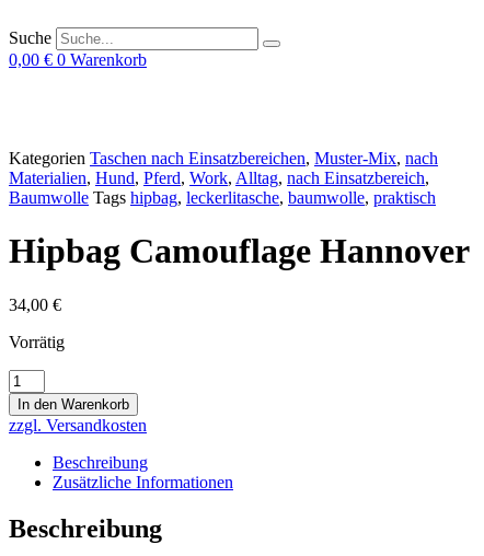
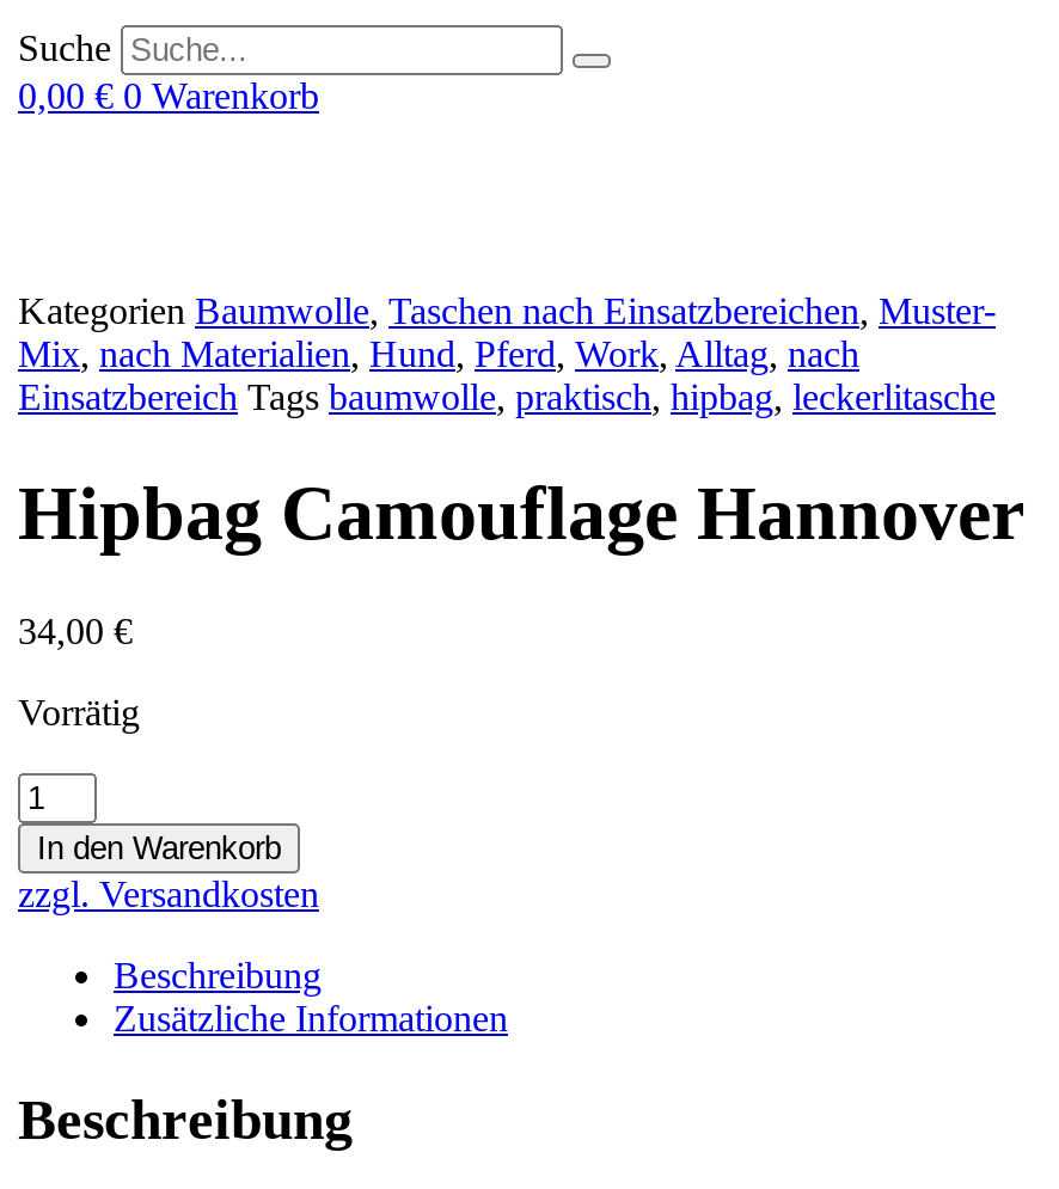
- Kategorien Taschen nach Einsatzbereichen, Muster-Mix, nach
- Materialien, Hund, Pferd, Work, Alltag, nach Einsatzbereich,
- Baumwolle Tags hipbag, leckerlitasche, baumwolle, praktisch
+ Kategorien Baumwolle, Taschen nach Einsatzbereichen, Muster-
+ Mix,nach Materialien, Hund, Pferd, Work, Alltag, nach
+ Einsatzbereich Tags baumwolle, praktisch, hipbag, leckerlitasche
